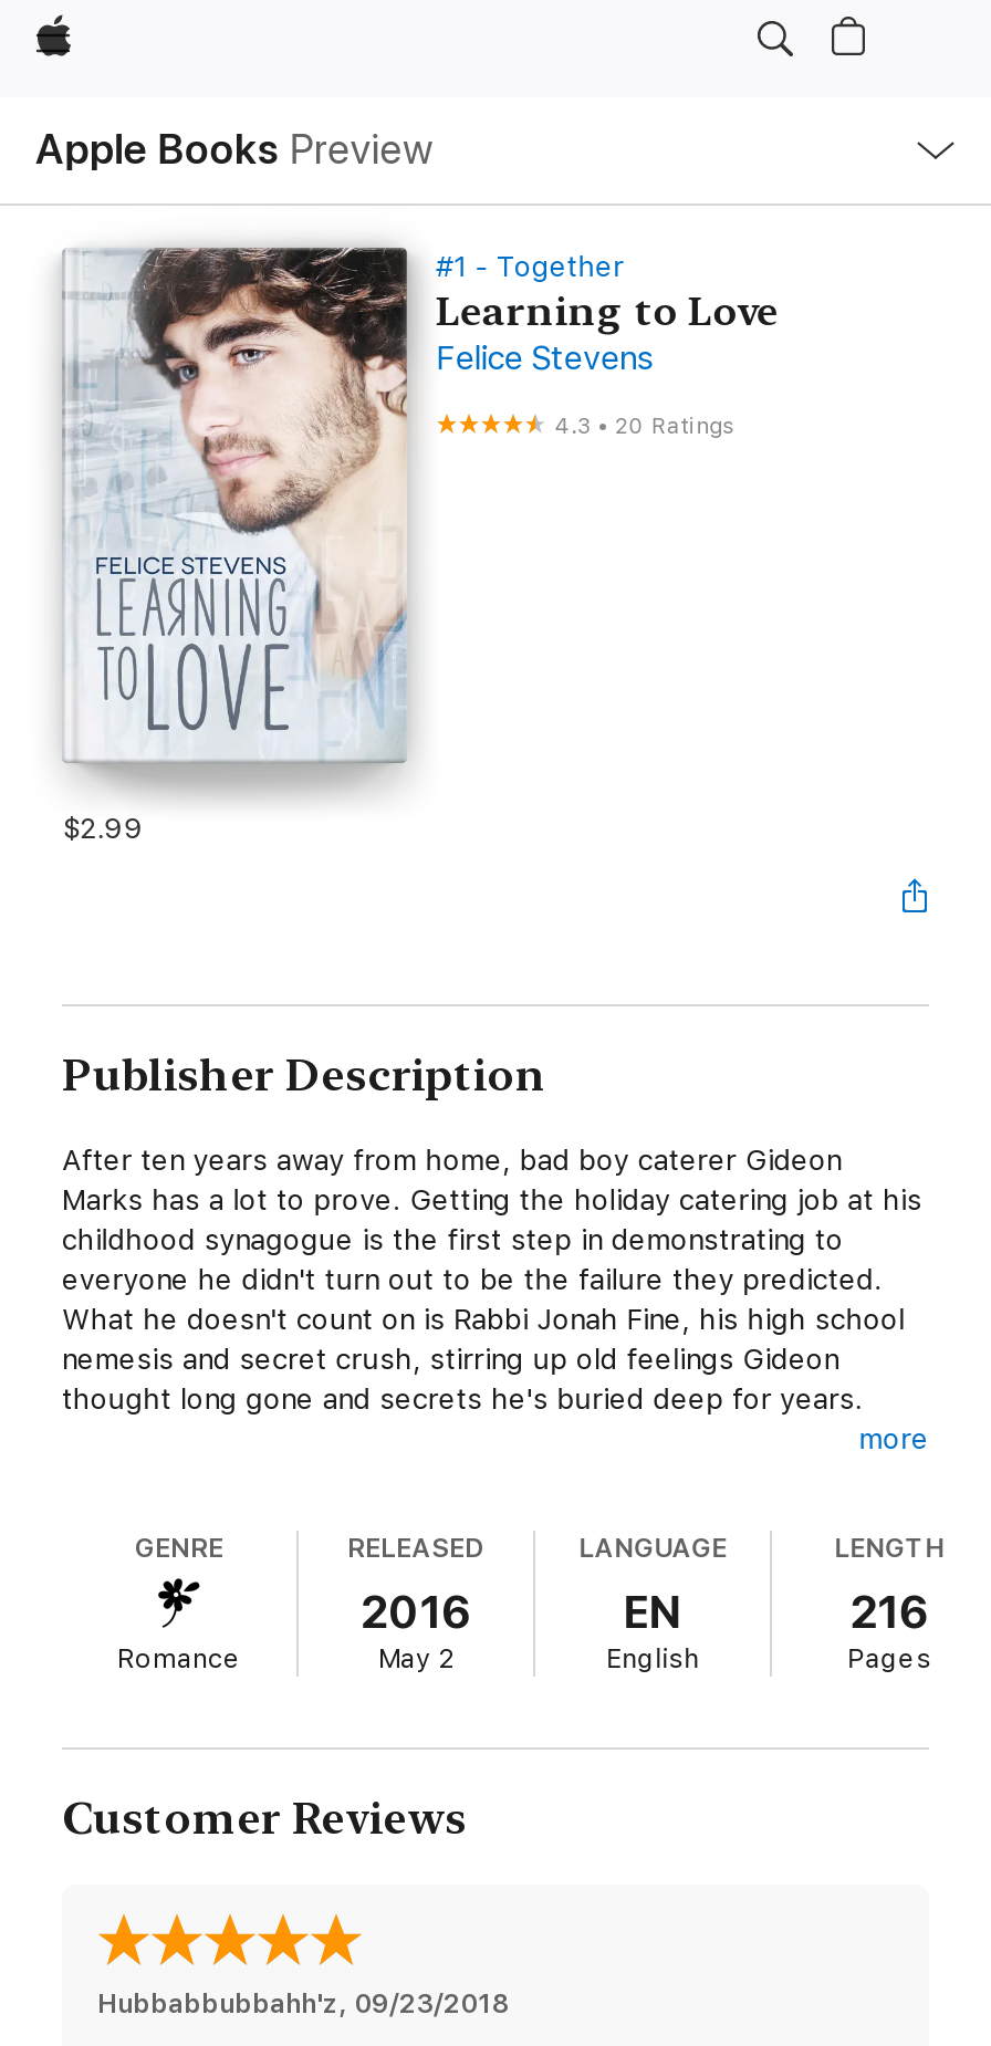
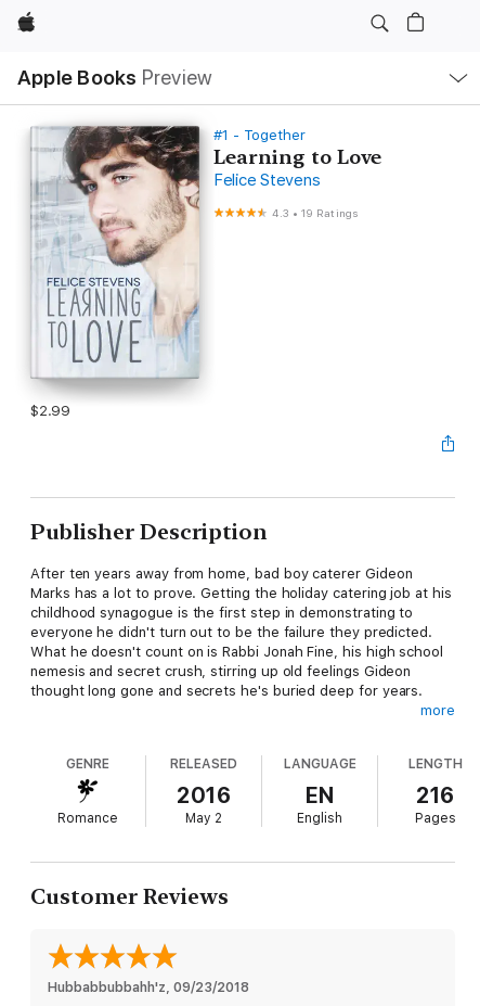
- 4.3 • 20 Ratings
+ 4.3 • 19 Ratings
